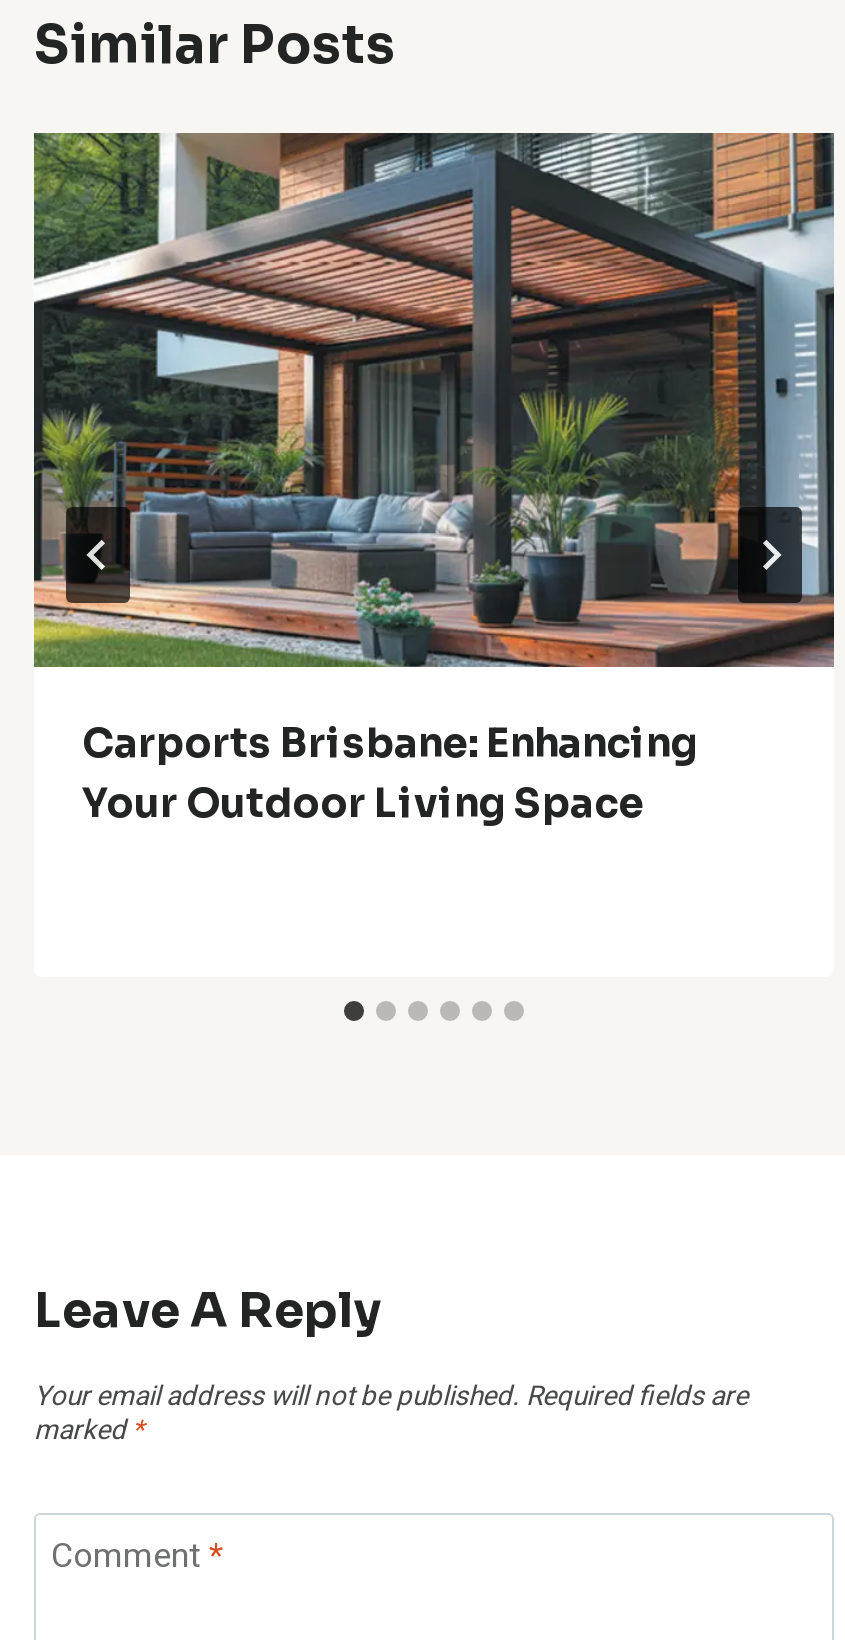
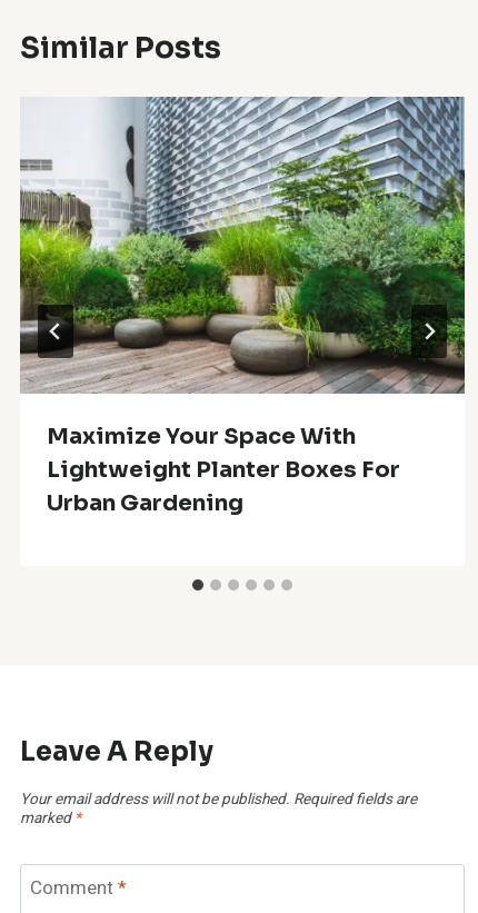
- [image]
- Carports Brisbane: Enhancing
- Your Outdoor Living Space
+ [image]
+ Maximize Your Space With
+ Lightweight Planter Boxes For
+ Urban Gardening
